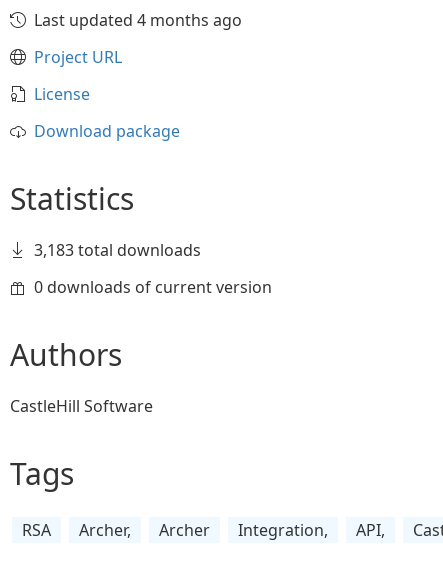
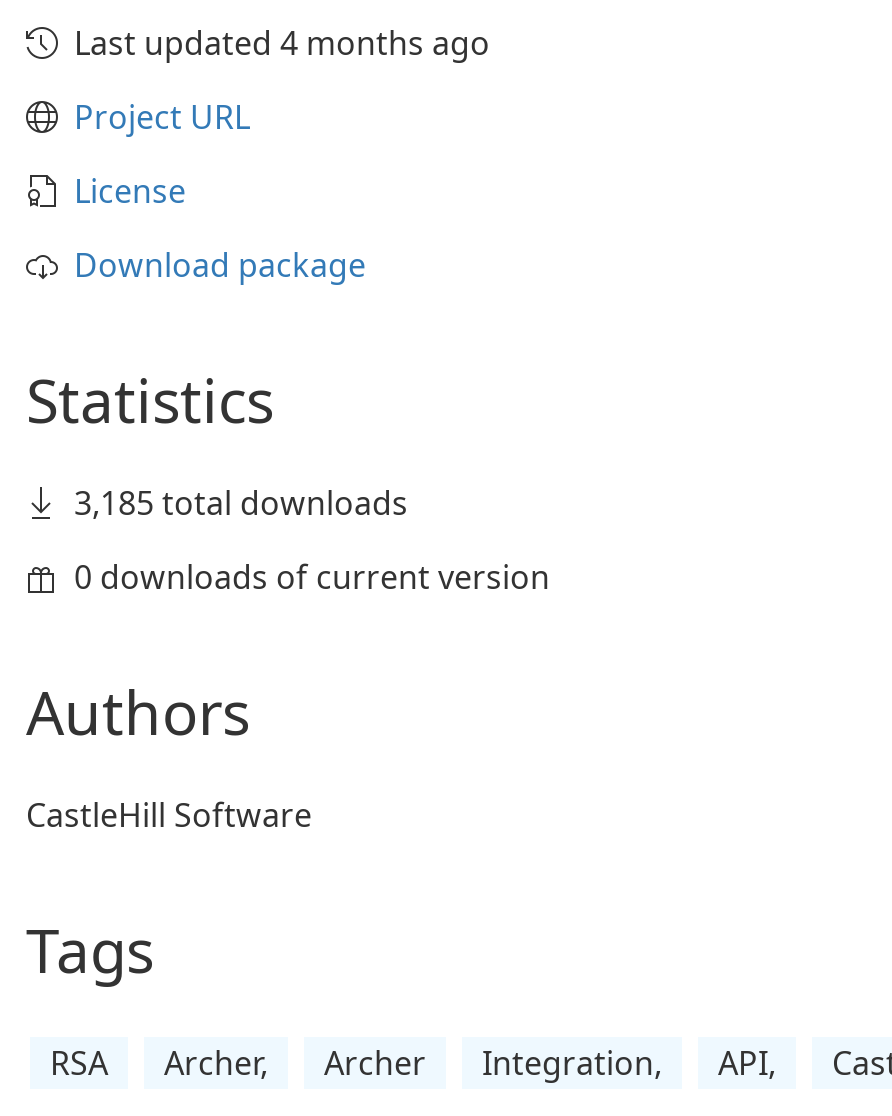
- 3,183 total downloads
+ 3,185 total downloads
